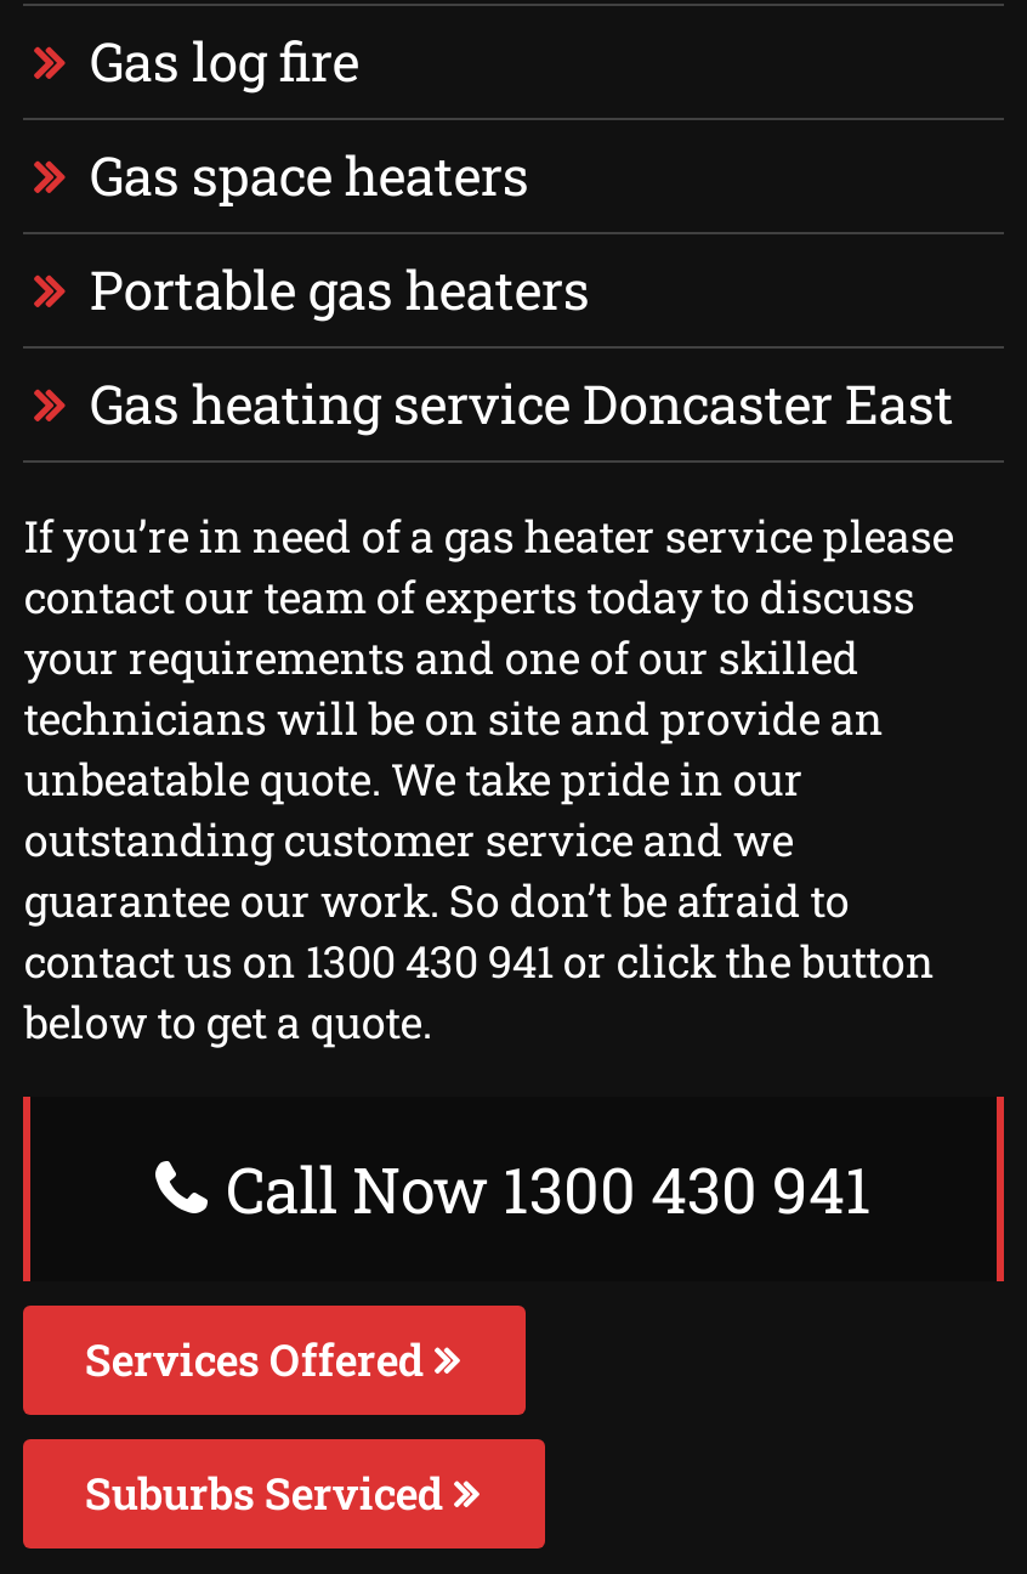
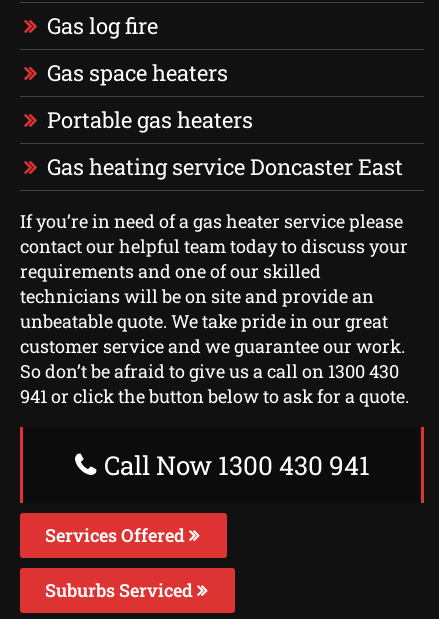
- contact our team of experts today to discuss
- your requirements and one of our skilled
+ contact our helpful team today to discuss your
+ requirements and one of our skilled

- unbeatable quote. We take pride in our
- outstanding customer service and we
- guarantee our work. So don’t be afraid to
- contact us on 1300 430 941 or click the button
- below to get a quote.
+ unbeatable quote. We take pride in our great
+ customer service and we guarantee our work.
+ So don’t be afraid to give us a call on 1300 430
+ 941 or click the button below to ask for a quote.
